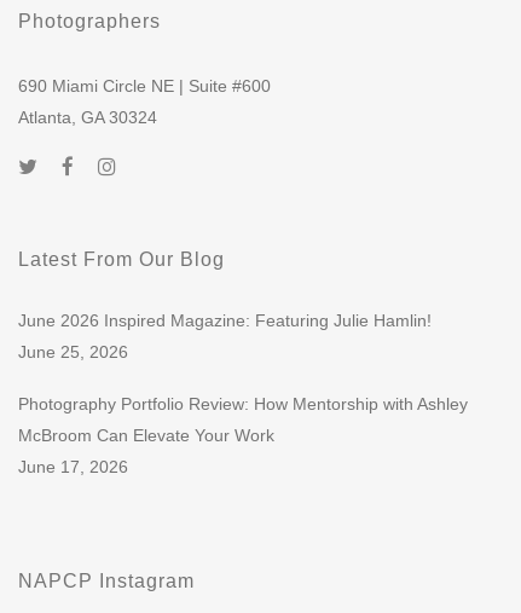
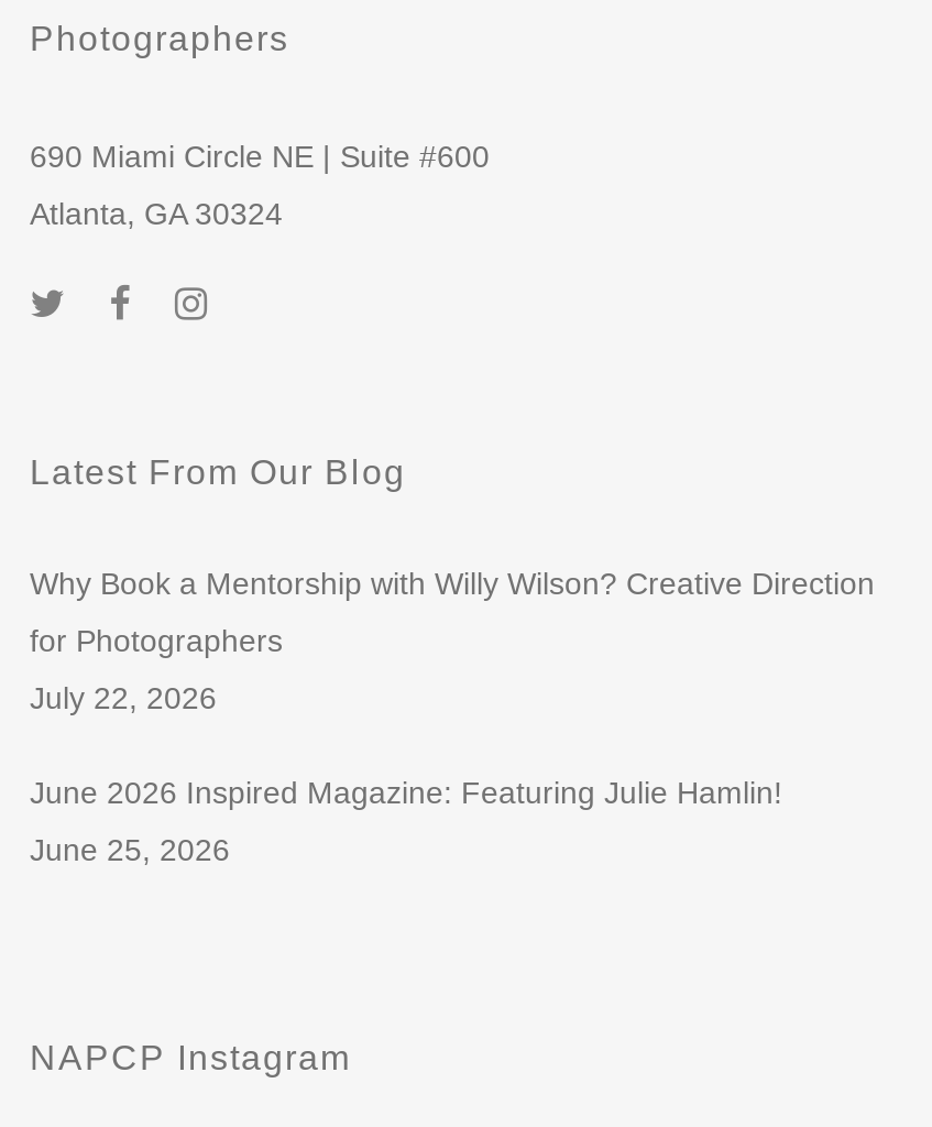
+ Why Book a Mentorship with Willy Wilson? Creative Direction
+ for Photographers
+ July 22, 2026

moved down: June 2026 Inspired Magazine: Featuring Julie Hamlin! | June 25, 2026

- Photography Portfolio Review: How Mentorship with Ashley
- McBroom Can Elevate Your Work
- June 17, 2026
